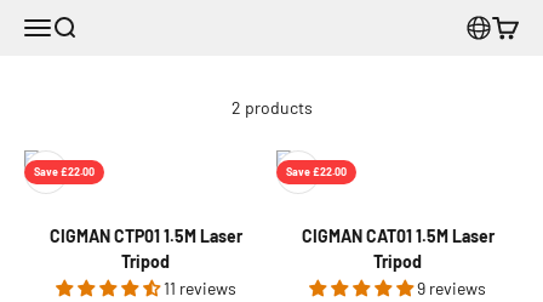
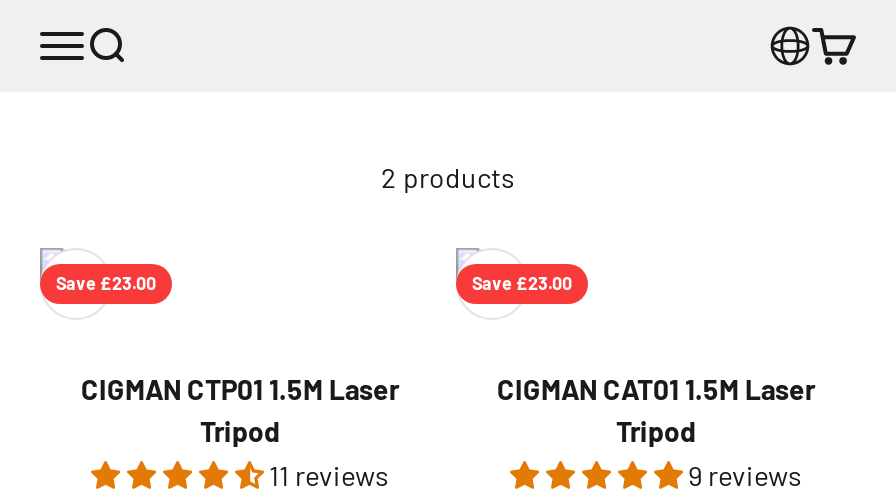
- Save £22.00
+ Save £23.00

- Save £22.00
+ Save £23.00
